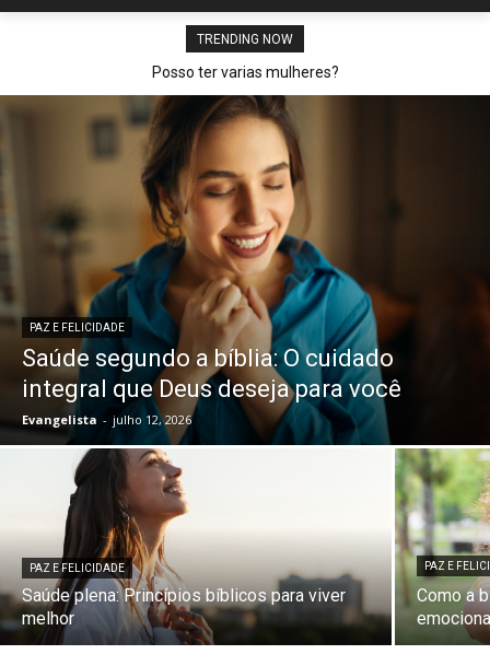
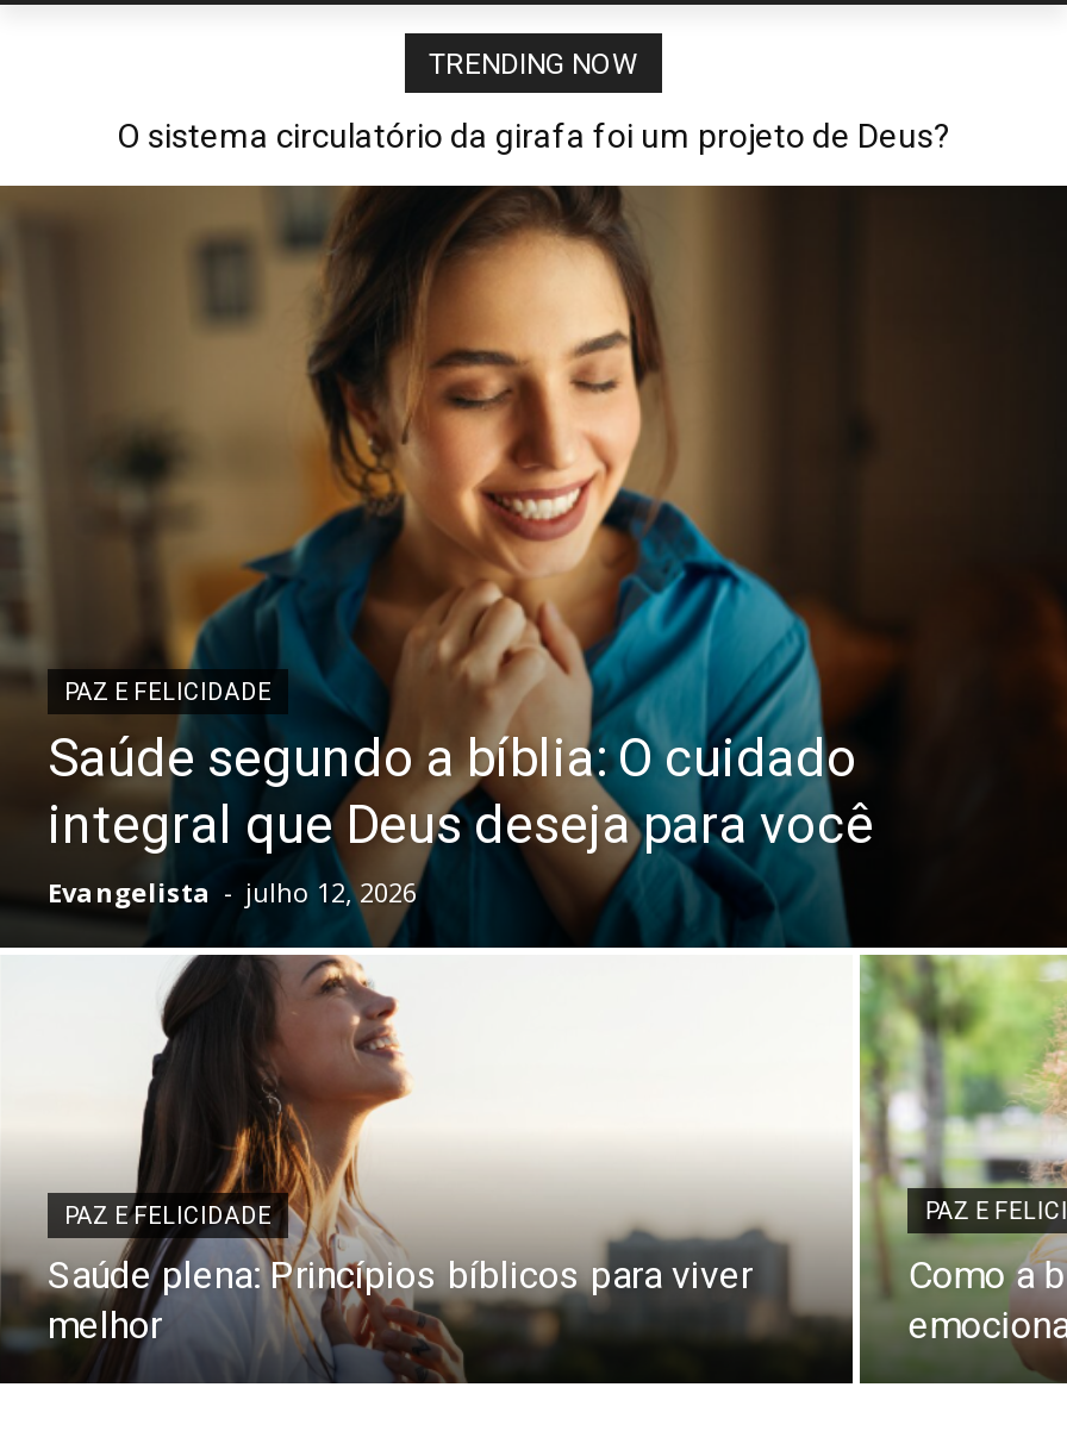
- Posso ter varias mulheres?
+ O sistema circulatório da girafa foi um projeto de Deus?
